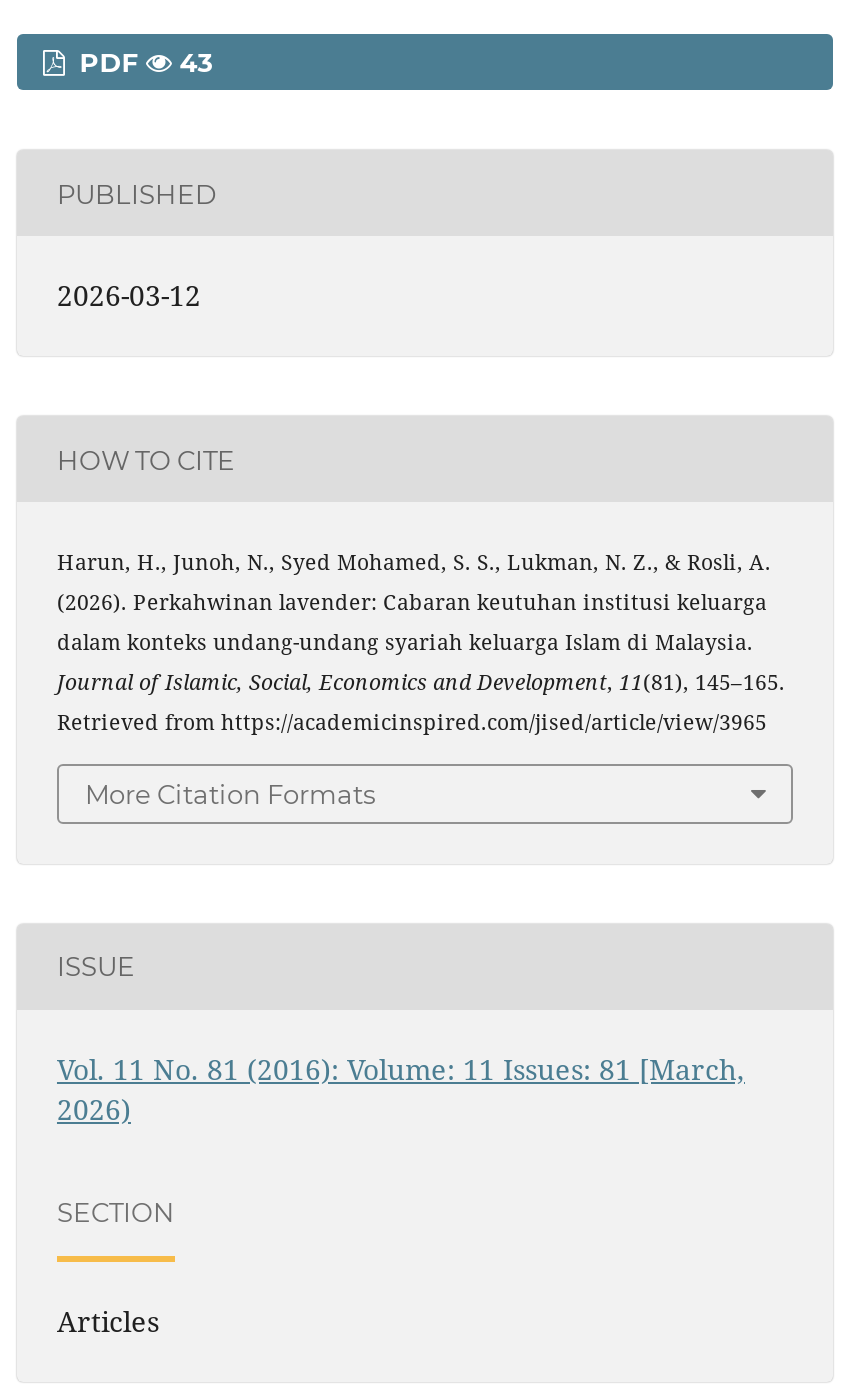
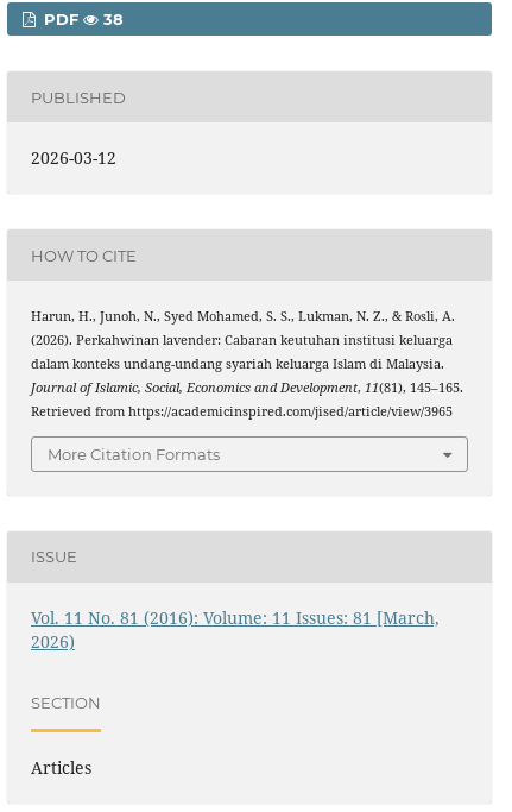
- PDF 43
+ PDF 38
